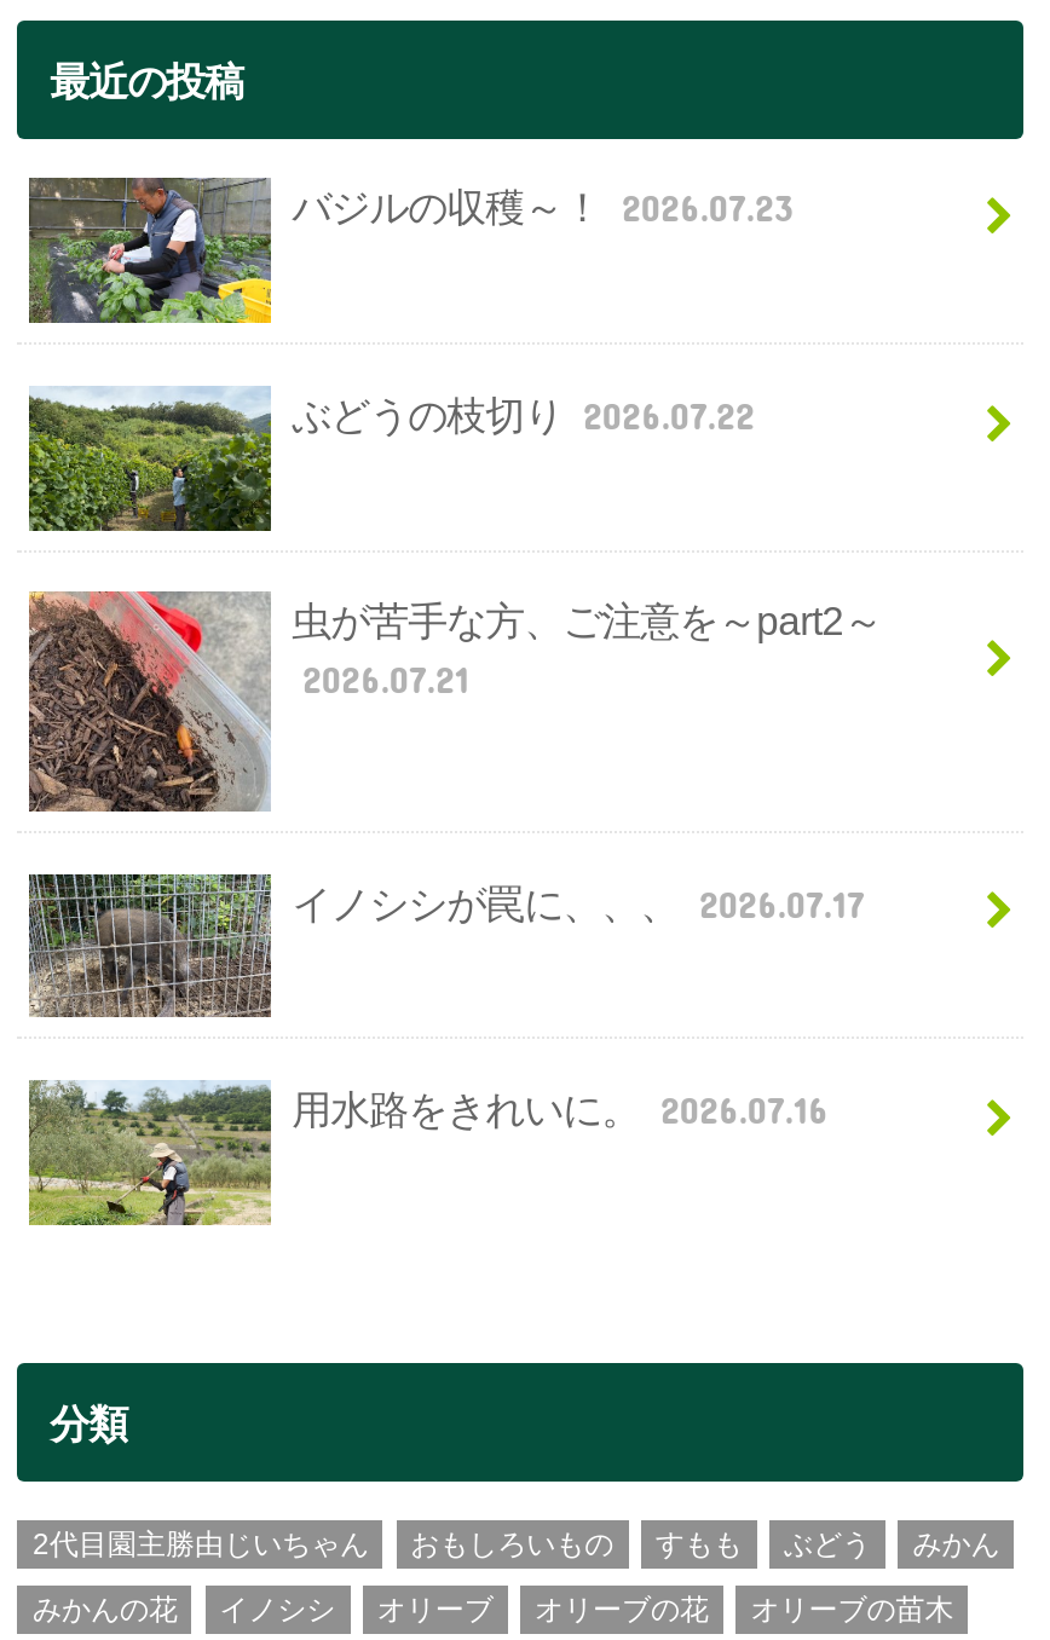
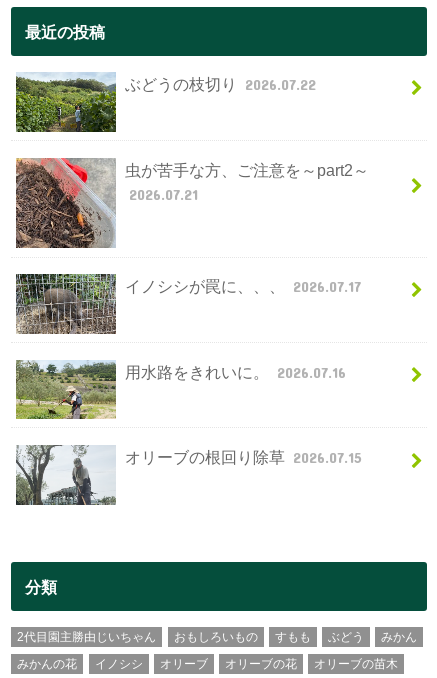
- [image]
- バジルの収穫～！ 2026.07.23

moved up: [image] | ぶどうの枝切り 2026.07.22 | 虫が苦手な方、ご注意を～part2～ | 2026.07.21 | イノシシが罠に、、、 2026.07.17 | 用水路をきれいに。 2026.07.16

moved up: [image]

+ [image]
+ オリーブの根回り除草 2026.07.15
